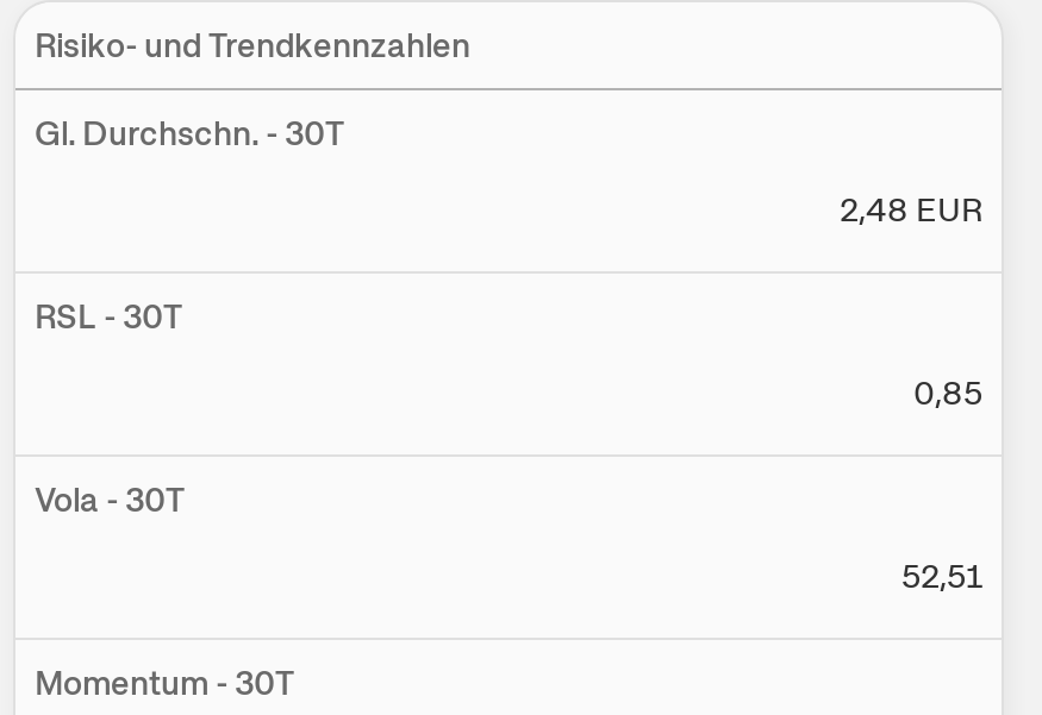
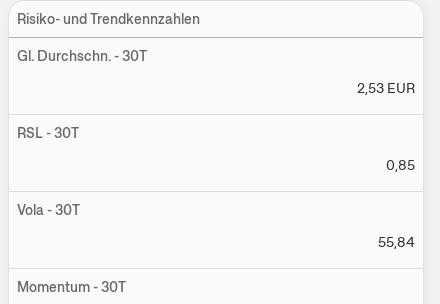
- 2,48 EUR
+ 2,53 EUR

- 52,51
+ 55,84
